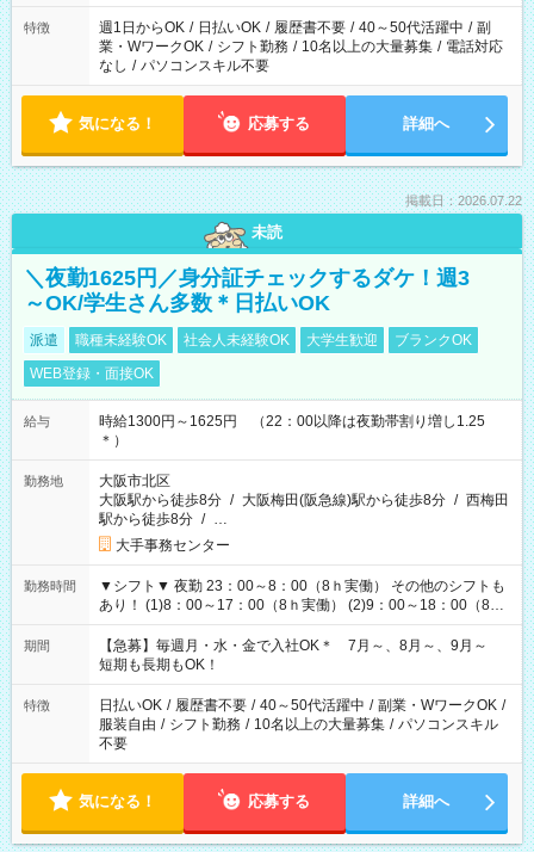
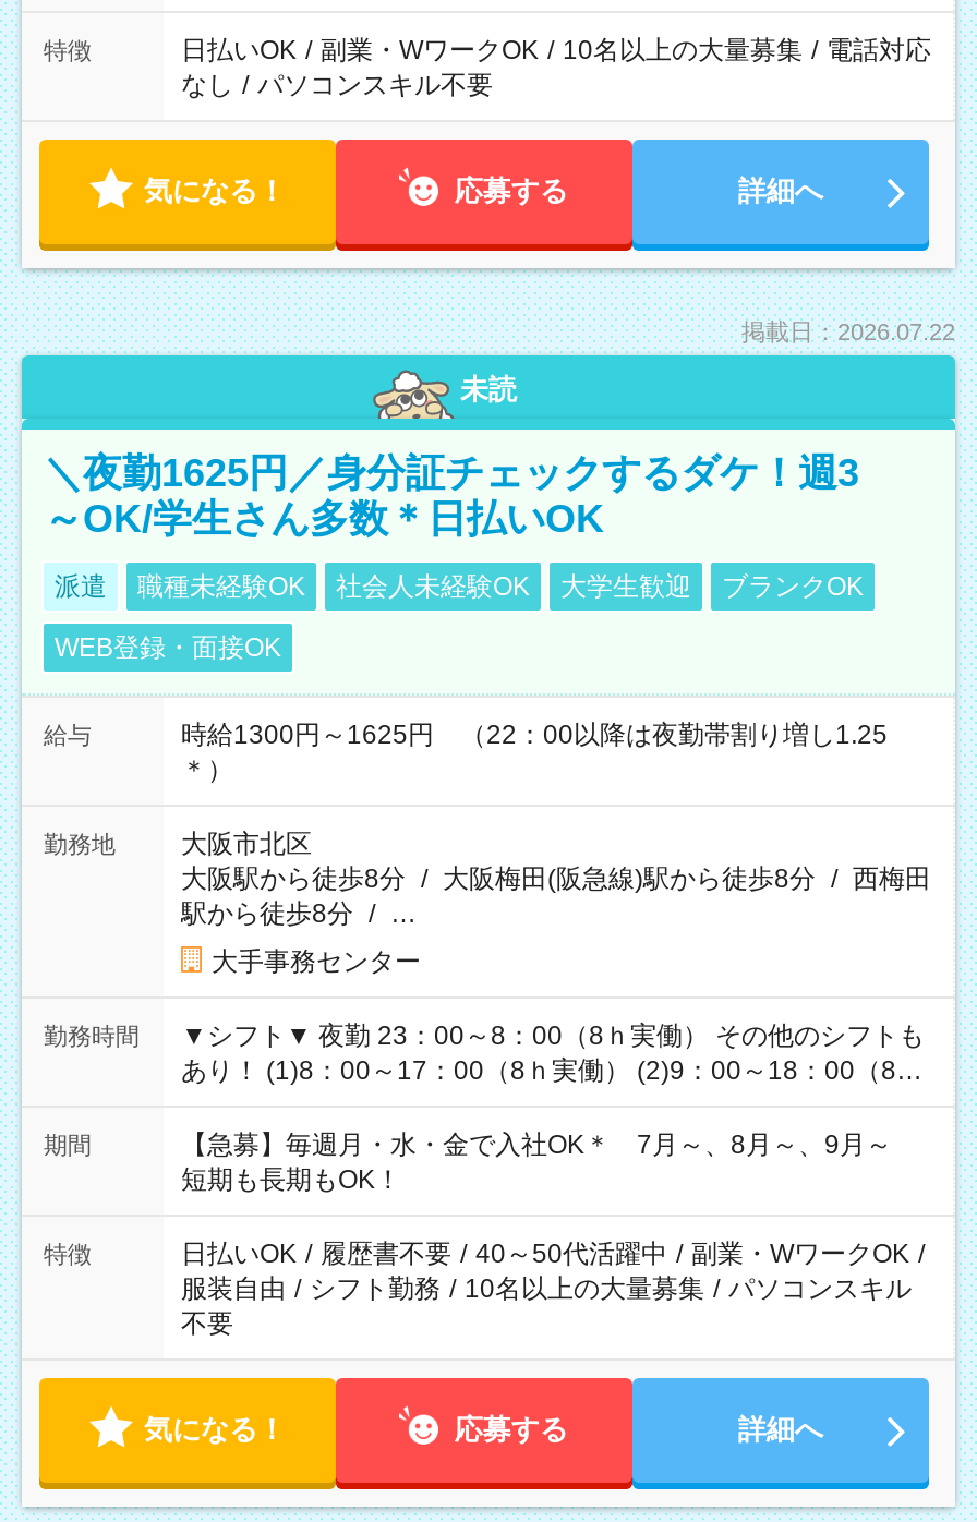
- 週1日からOK / 日払いOK / 履歴書不要 / 40～50代活躍中 / 副
- 業・WワークOK / シフト勤務 / 10名以上の大量募集 / 電話対応
+ 日払いOK / 副業・WワークOK / 10名以上の大量募集 / 電話対応
